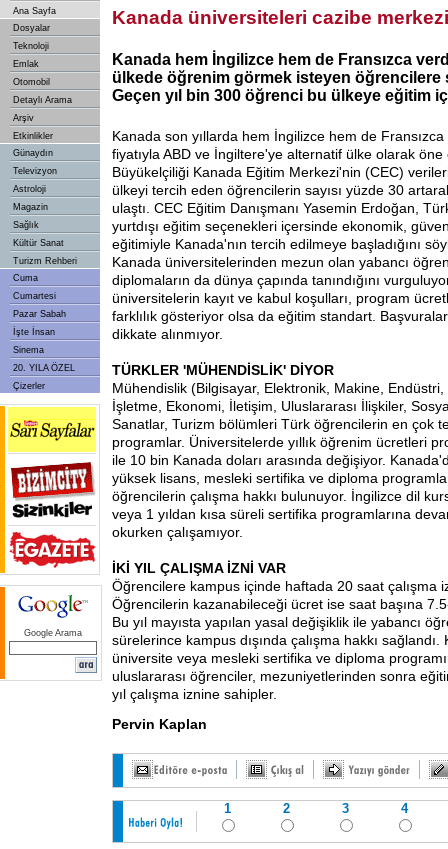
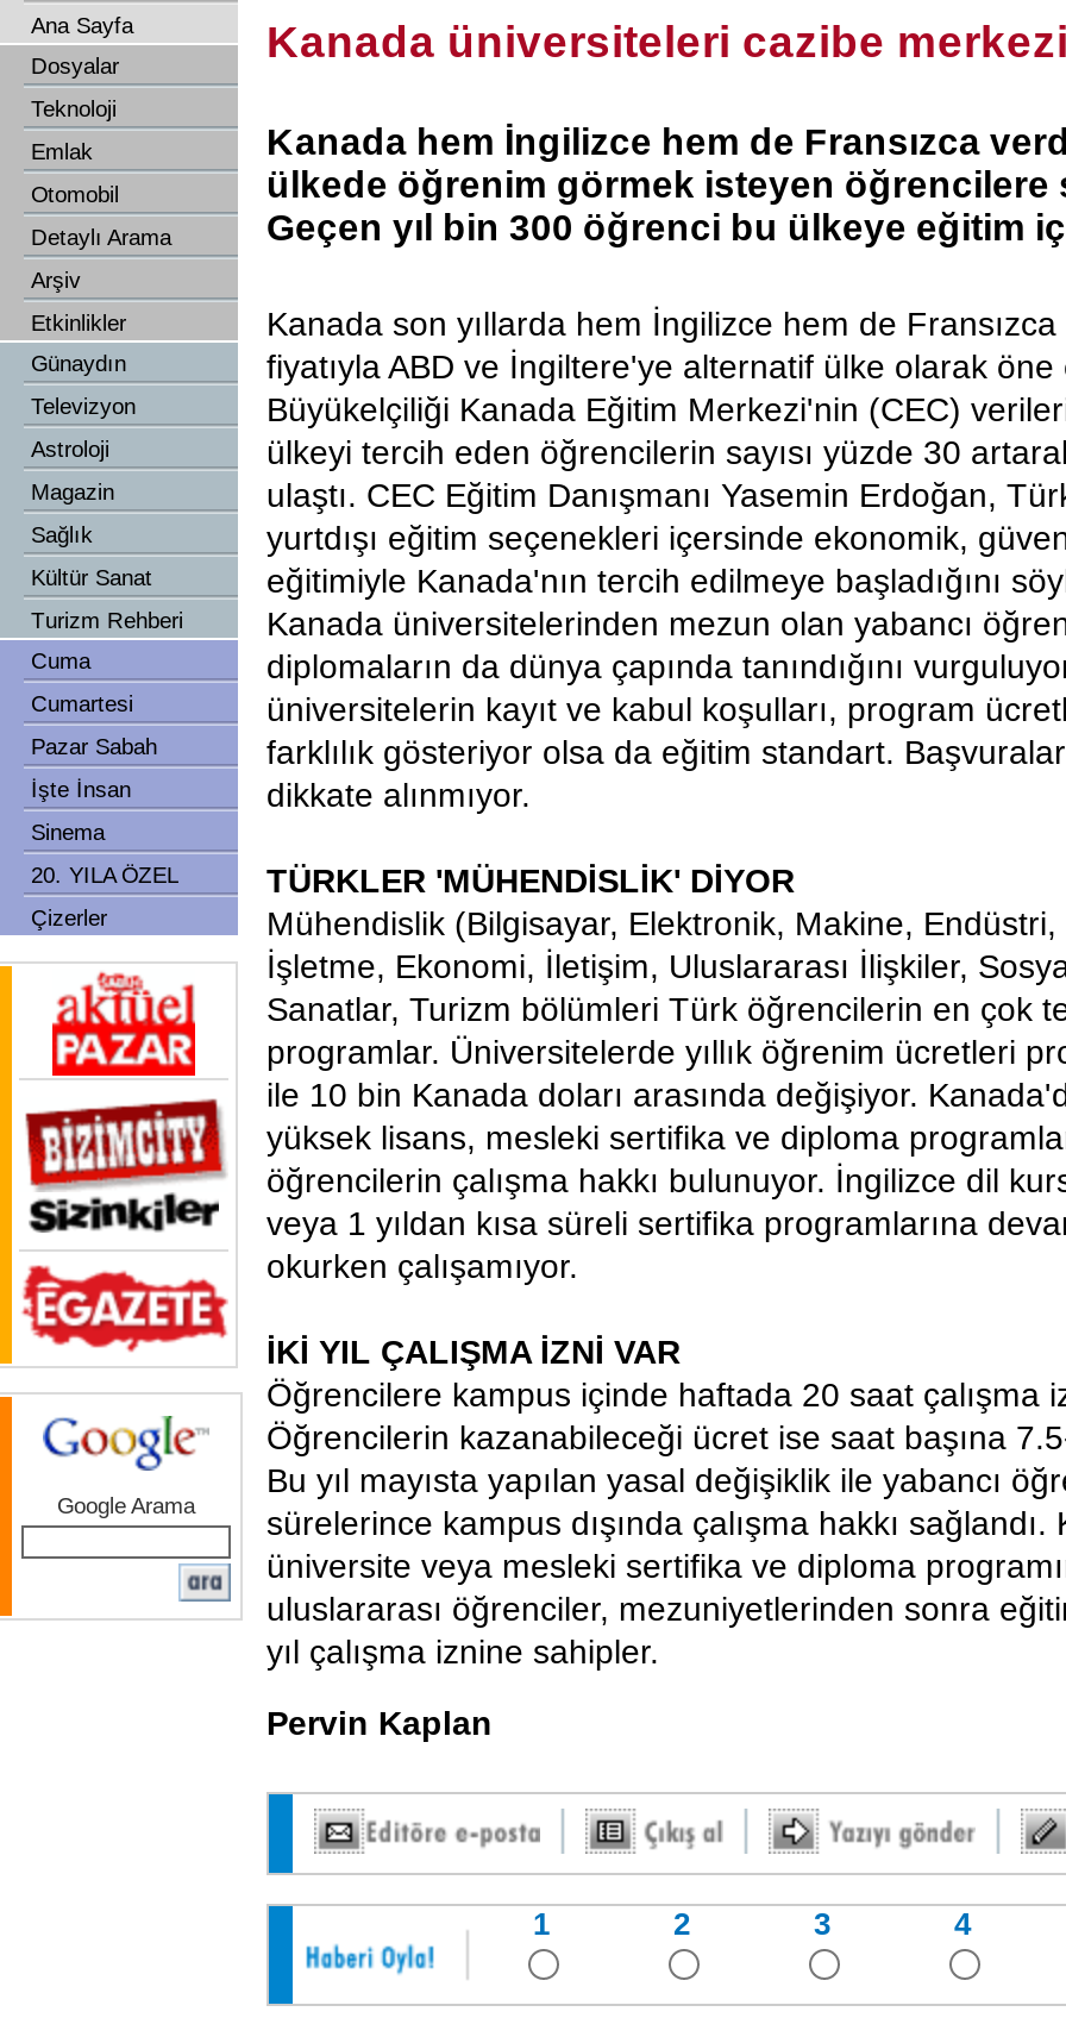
- [image]
+ [image]
